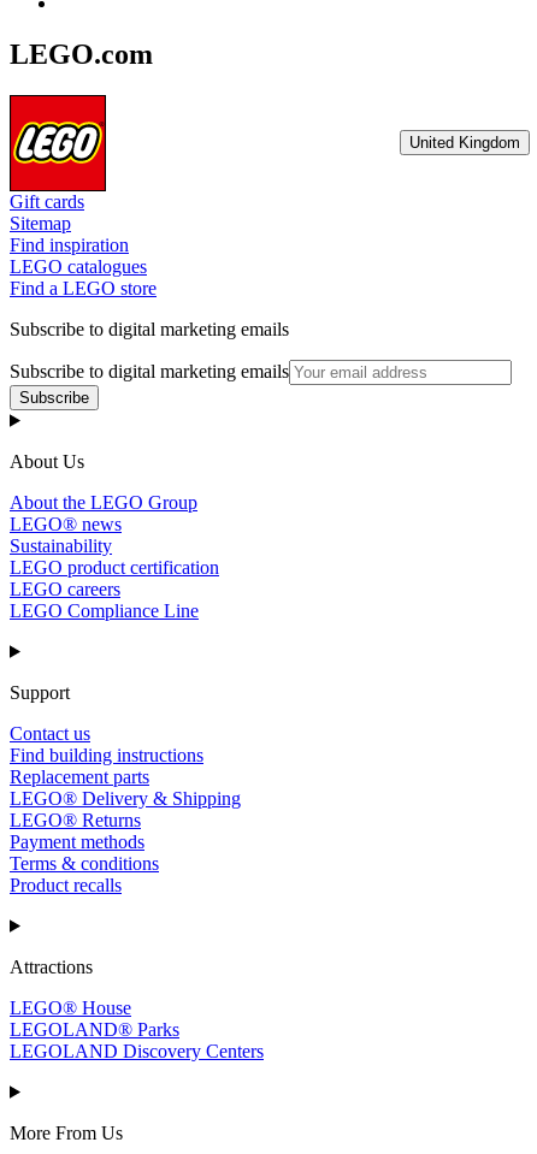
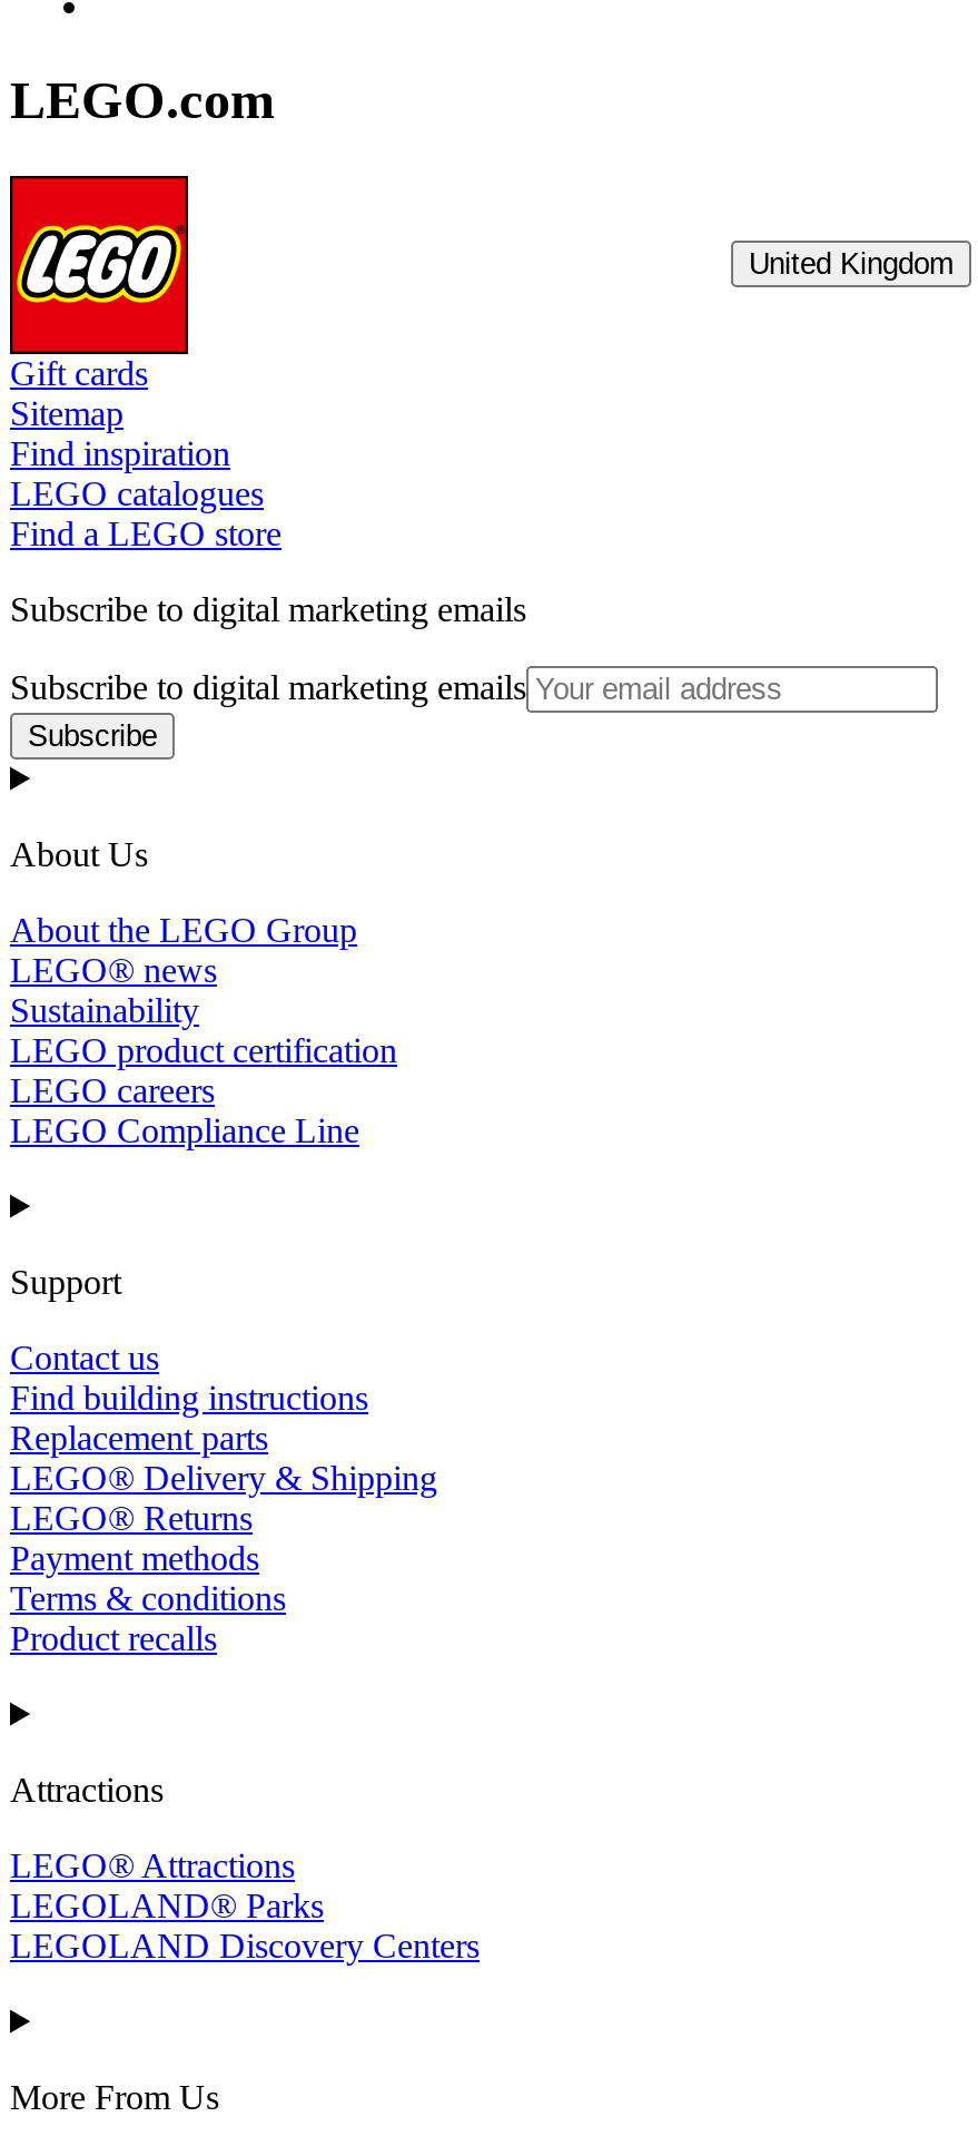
- LEGO® House
+ LEGO® Attractions
